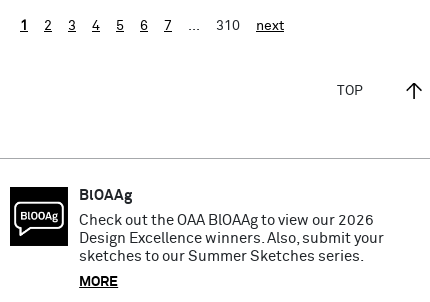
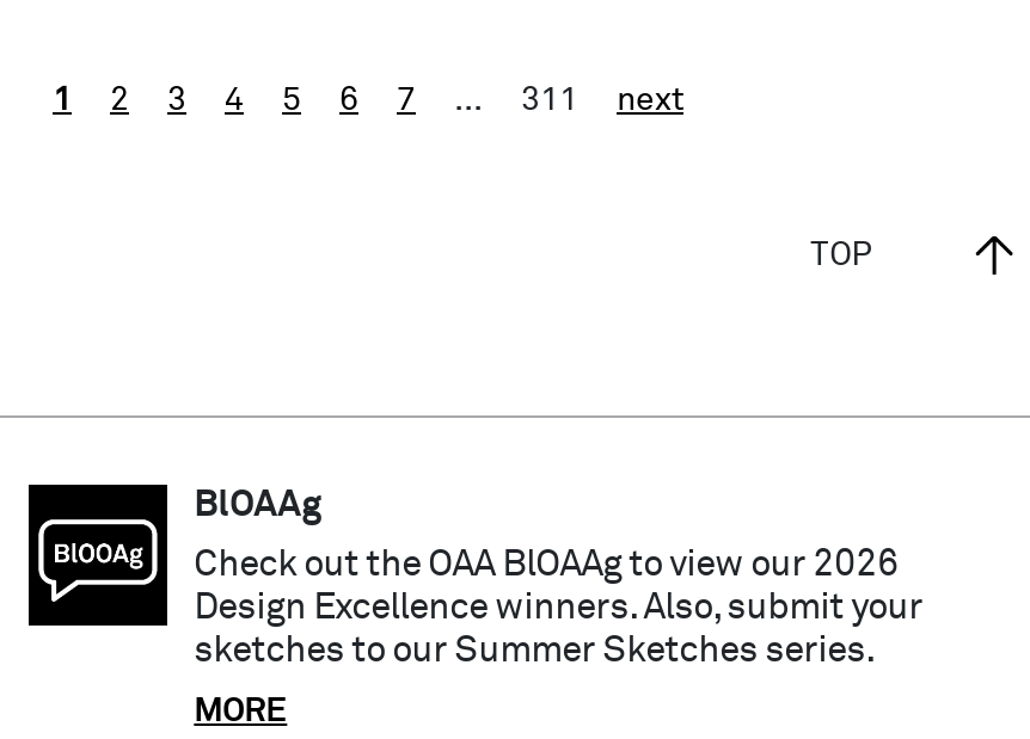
- 310
+ 311
